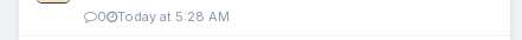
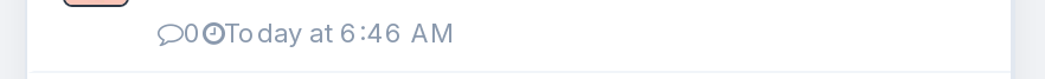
- 0 Today at 5:28 AM
+ 0 Today at 6:46 AM
